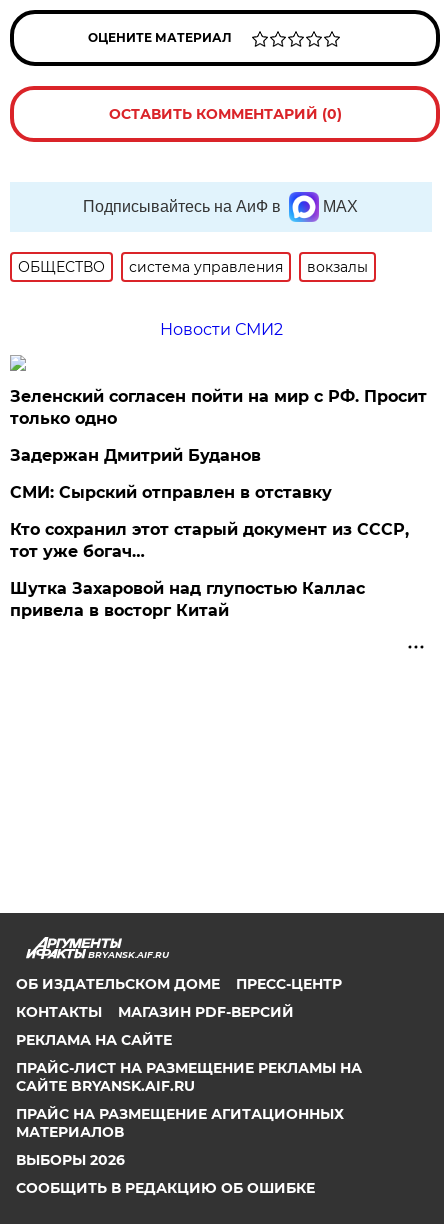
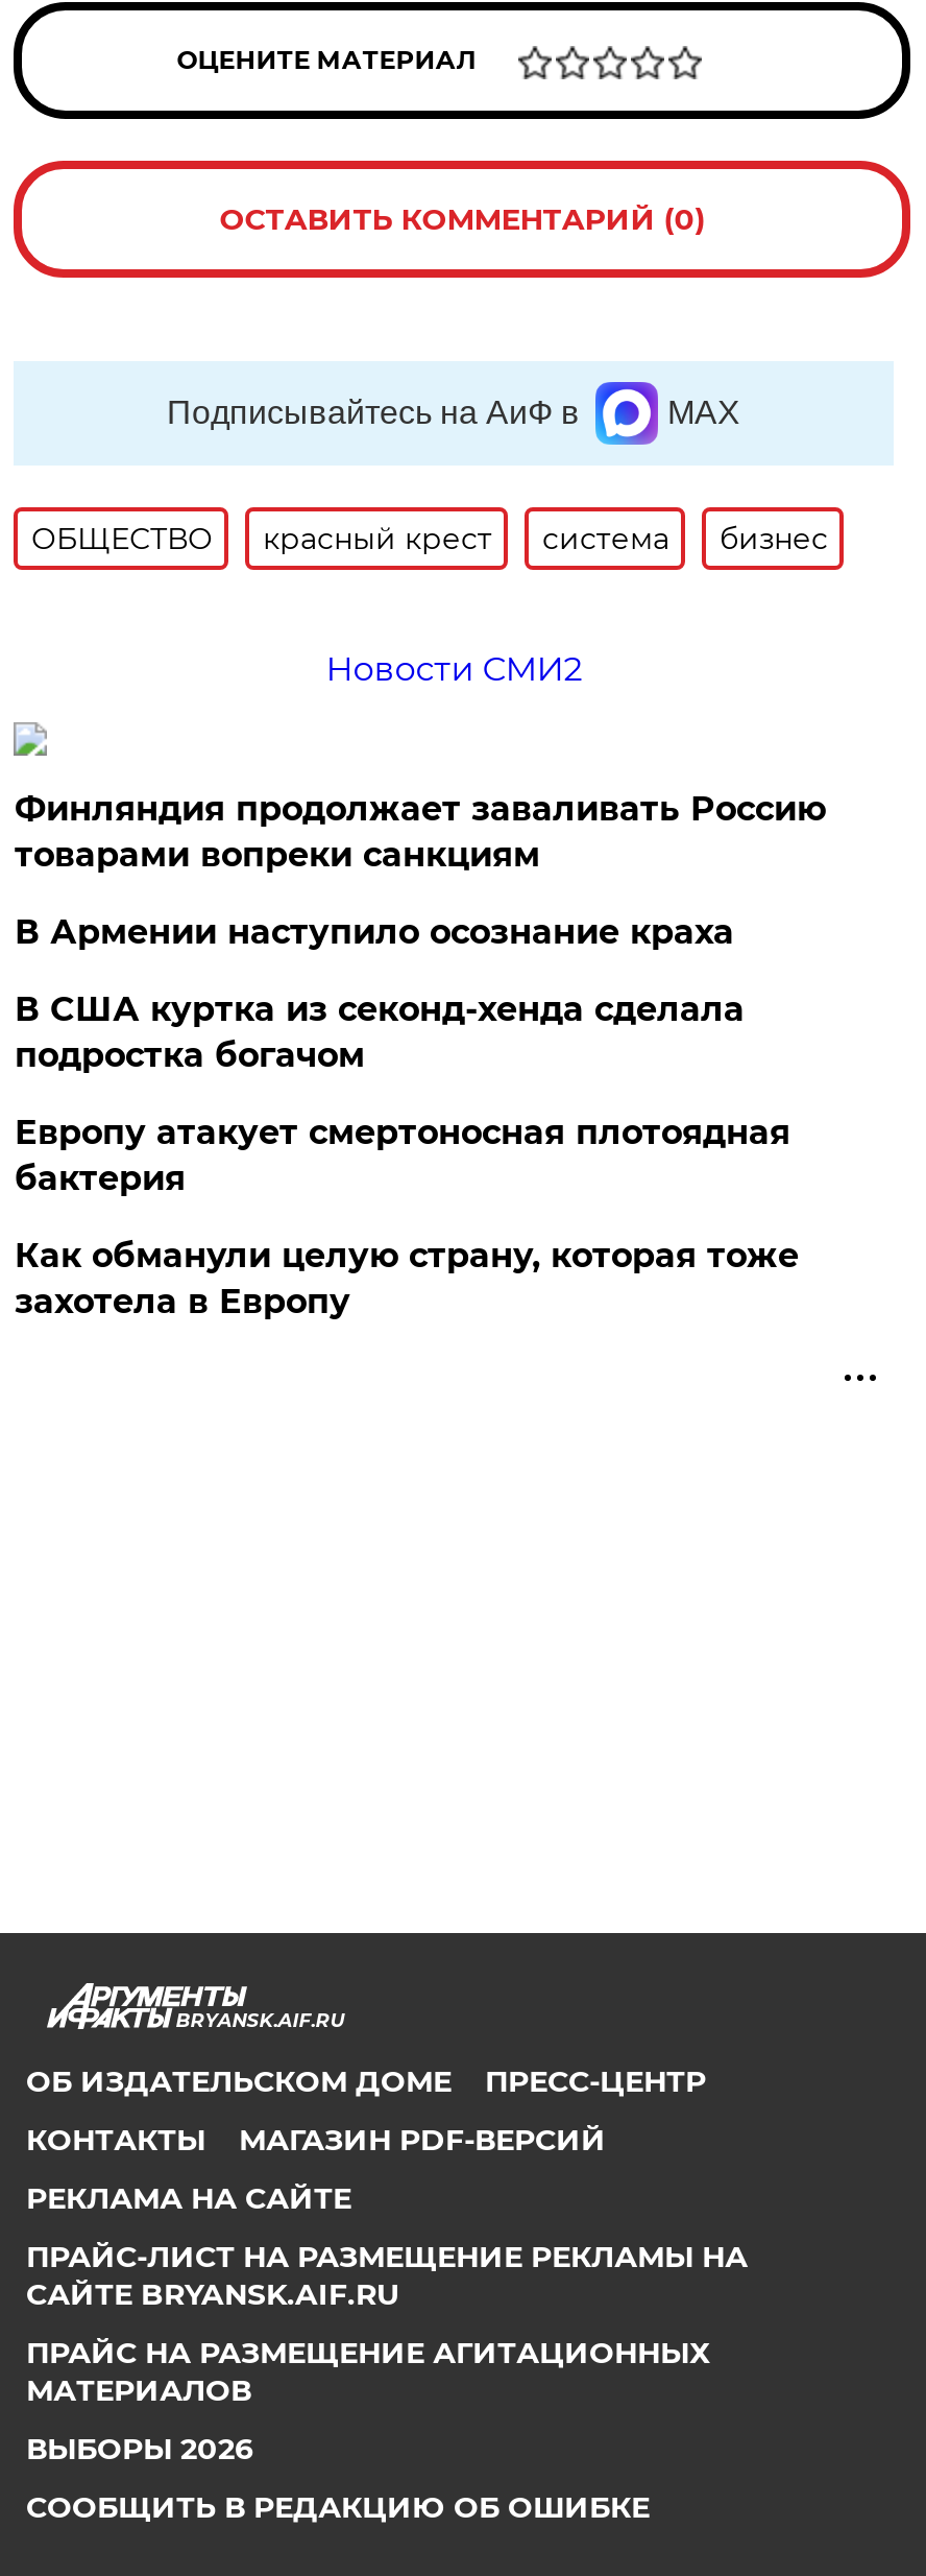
- система управления
- вокзалы
+ красный крест
+ система
+ бизнес

- Зеленский согласен пойти на мир с РФ. Просит
- только одно
+ Финляндия продолжает заваливать Россию
+ товарами вопреки санкциям

- Задержан Дмитрий Буданов
+ В Армении наступило осознание краха

- СМИ: Сырский отправлен в отставку
+ В США куртка из секонд-хенда сделала
+ подростка богачом

- Кто сохранил этот старый документ из СССР,
- тот уже богач…
+ Европу атакует смертоносная плотоядная
+ бактерия

- Шутка Захаровой над глупостью Каллас
- привела в восторг Китай
+ Как обманули целую страну, которая тоже
+ захотела в Европу
